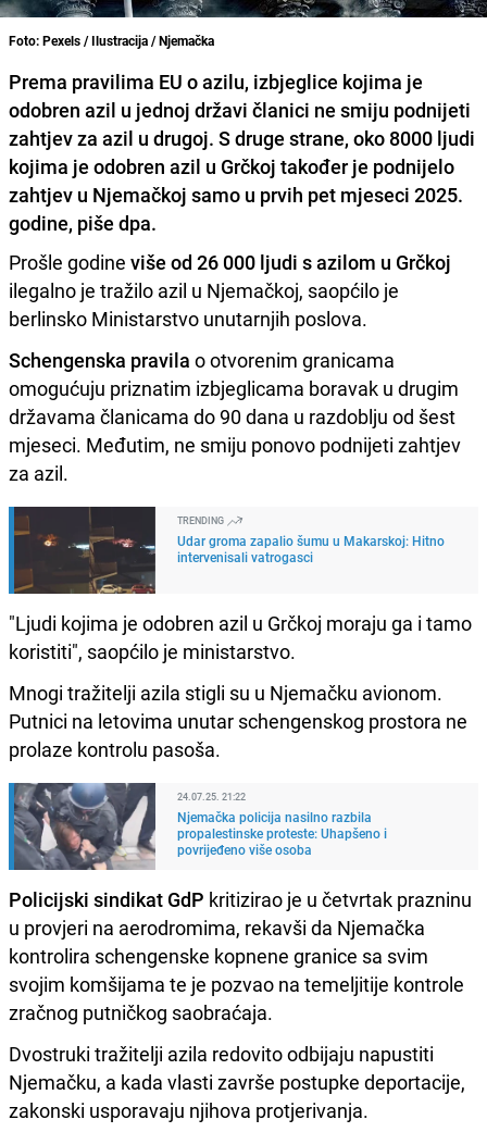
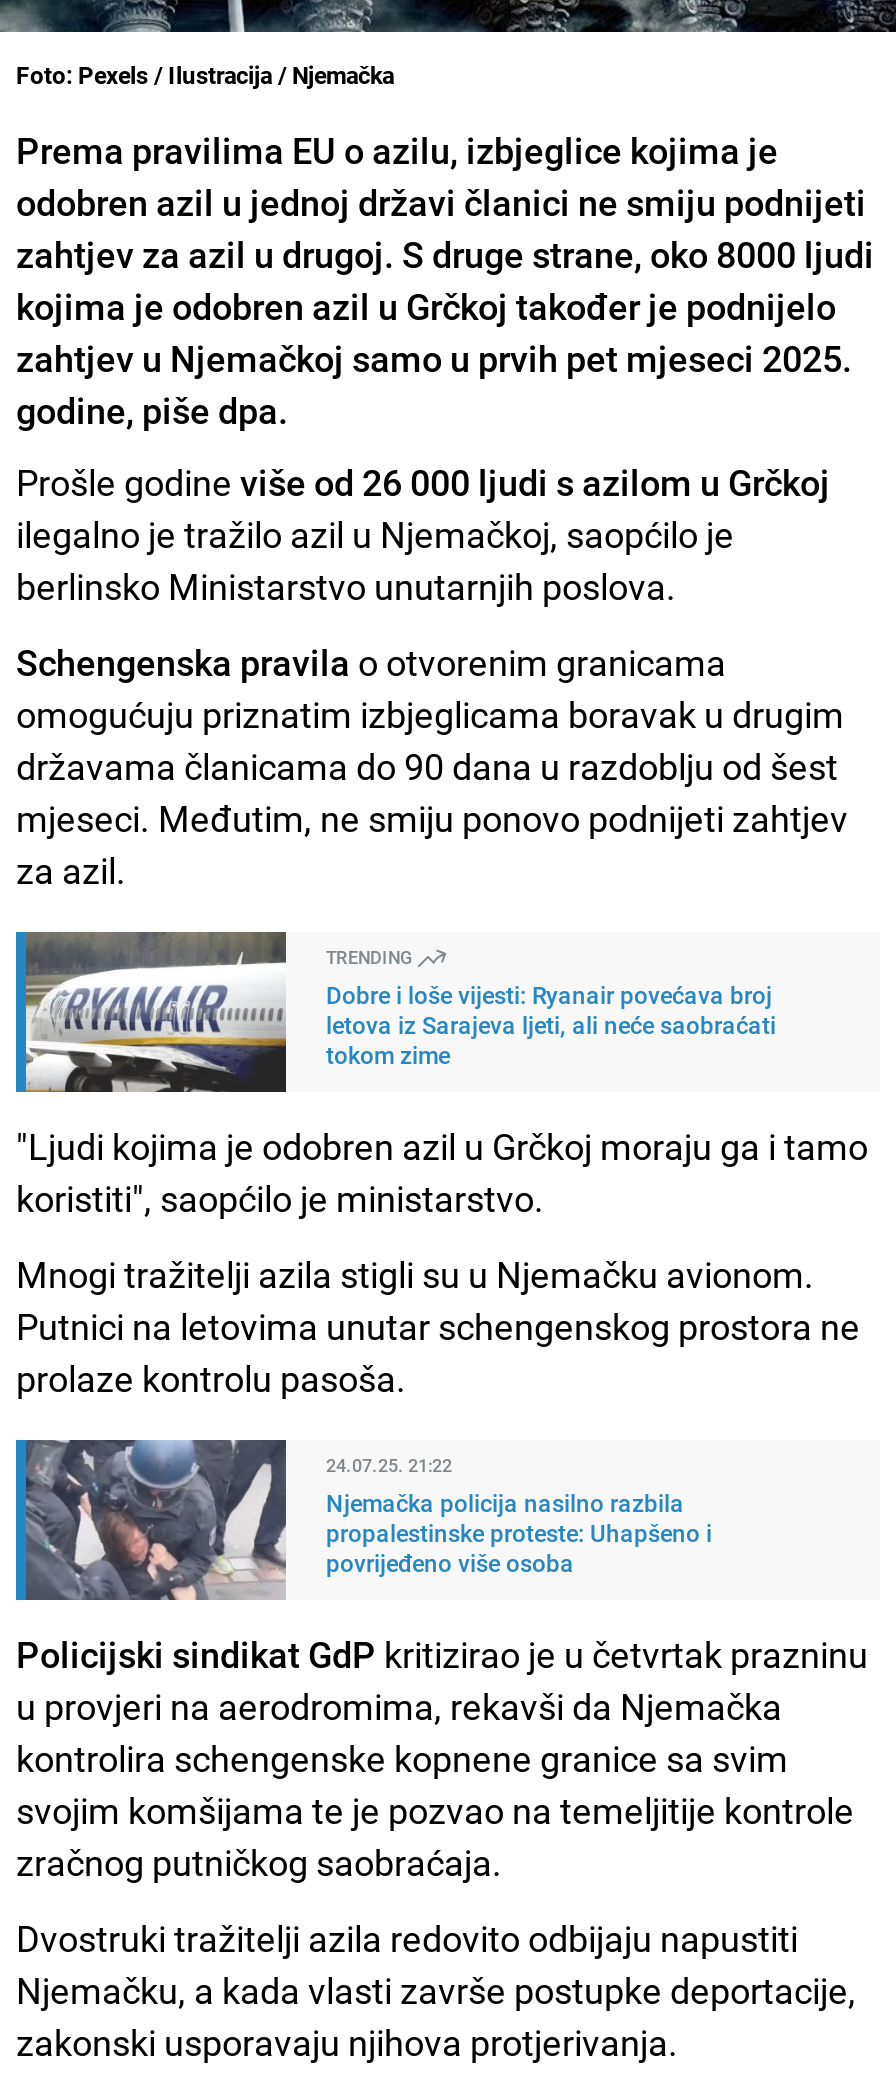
- [image]
- Udar groma zapalio šumu u Makarskoj: Hitno
- intervenisali vatrogasci
+ [image]
+ Dobre i loše vijesti: Ryanair povećava broj
+ letova iz Sarajeva ljeti, ali neće saobraćati
+ tokom zime
